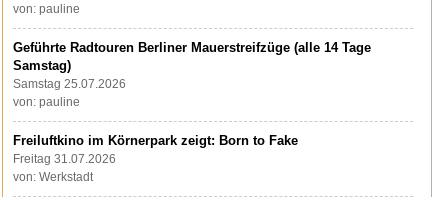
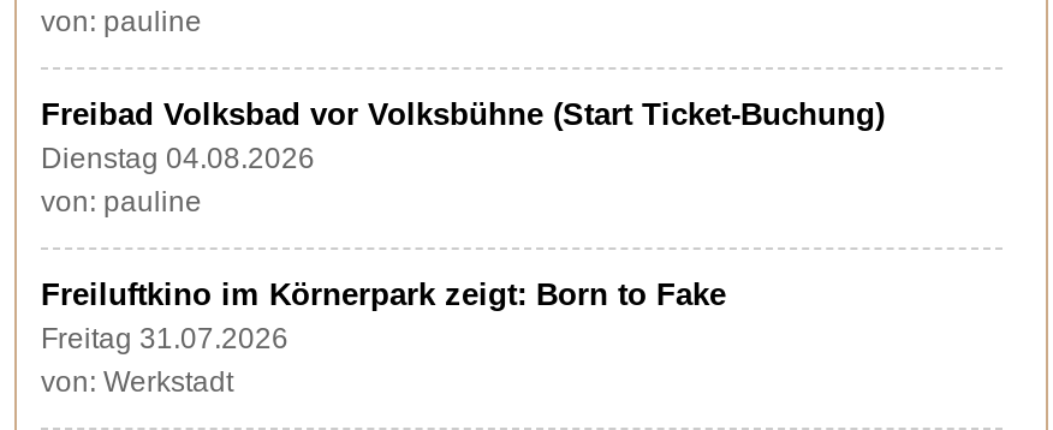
- Geführte Radtouren Berliner Mauerstreifzüge (alle 14 Tage
- Samstag)
- Samstag 25.07.2026
+ Freibad Volksbad vor Volksbühne (Start Ticket-Buchung)
+ Dienstag 04.08.2026
